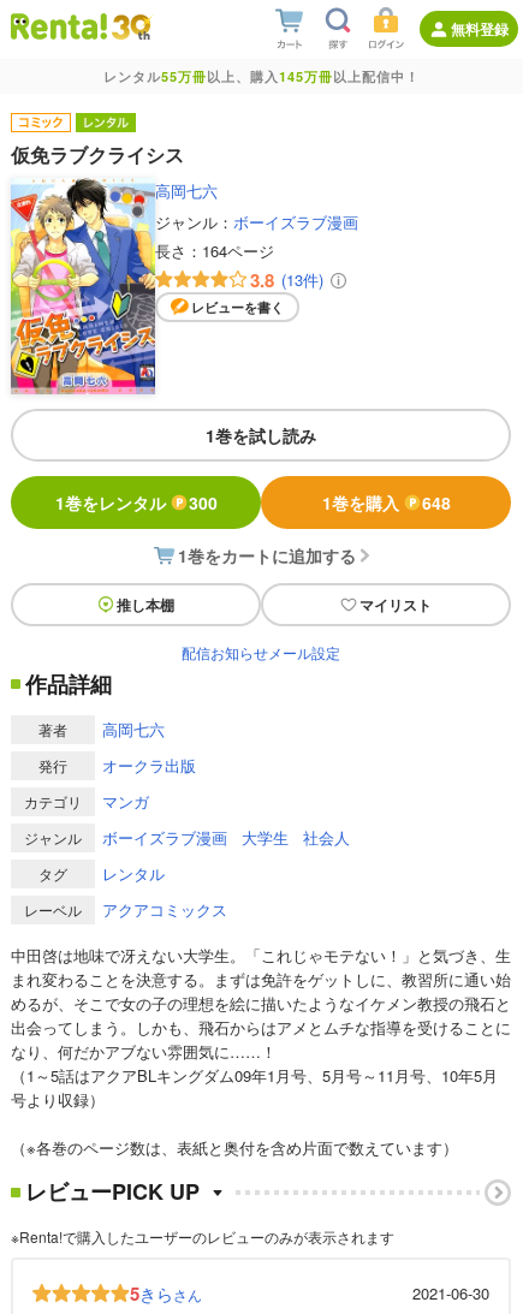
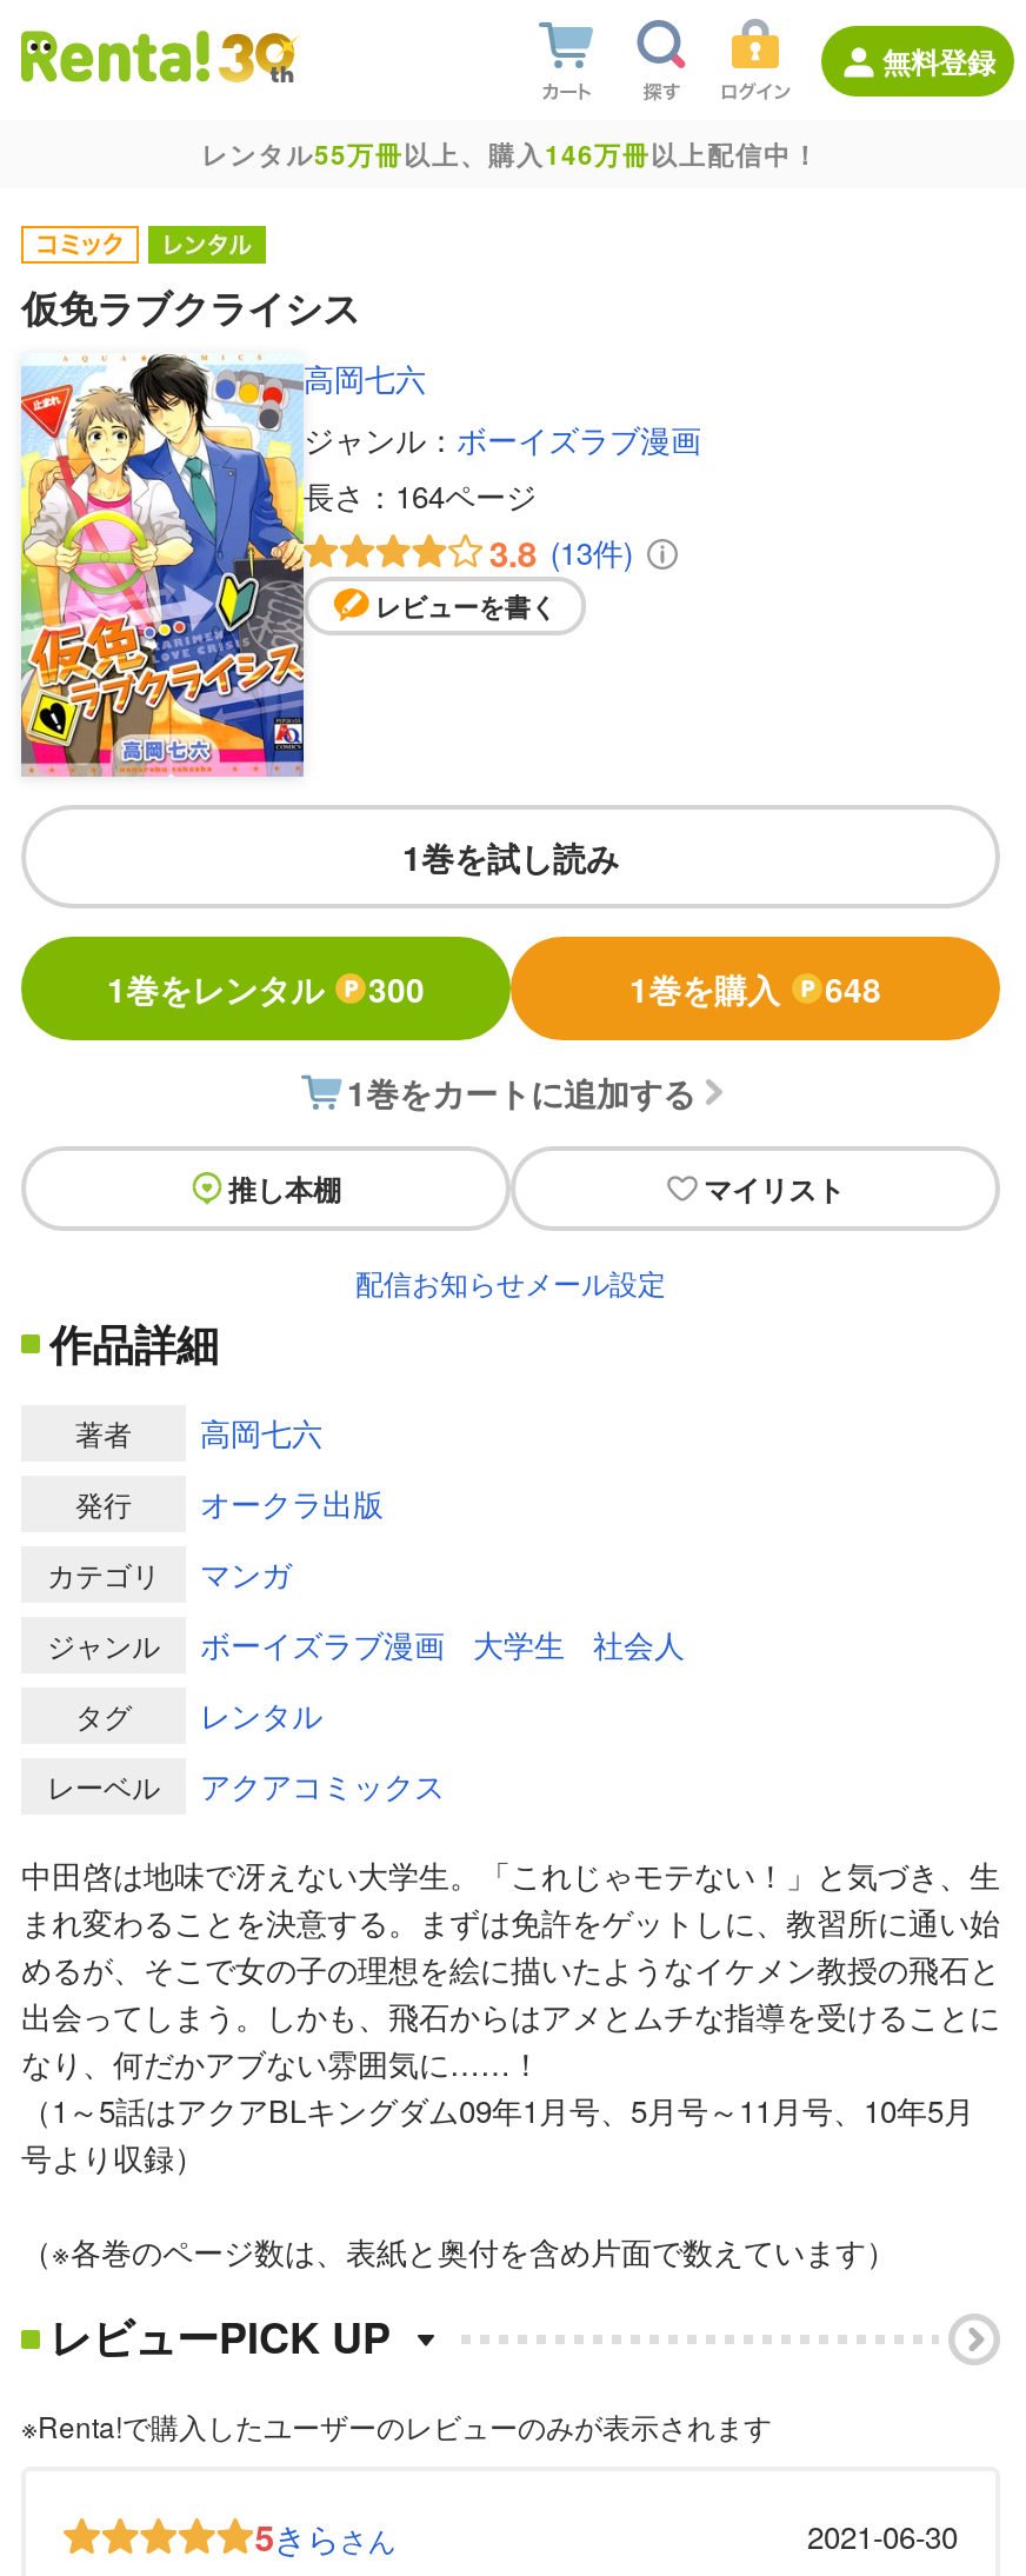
- レンタル55万冊以上、購入145万冊以上配信中！
+ レンタル55万冊以上、購入146万冊以上配信中！
